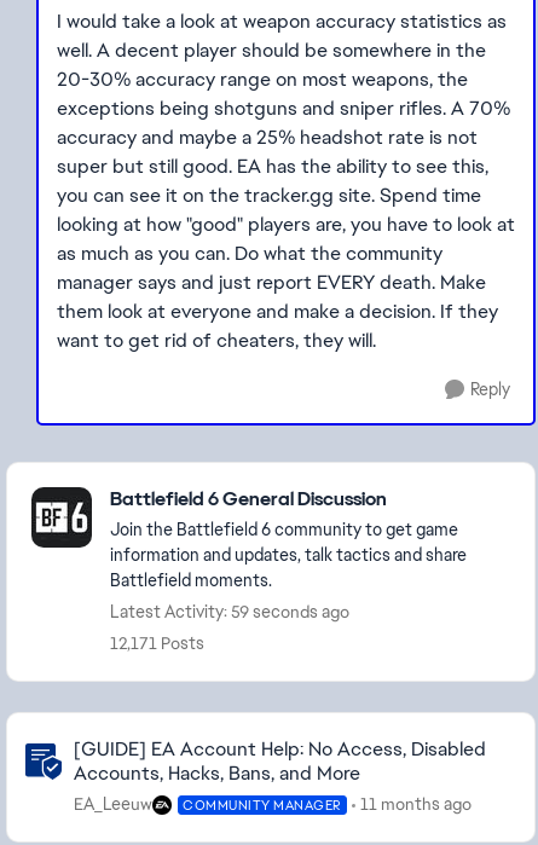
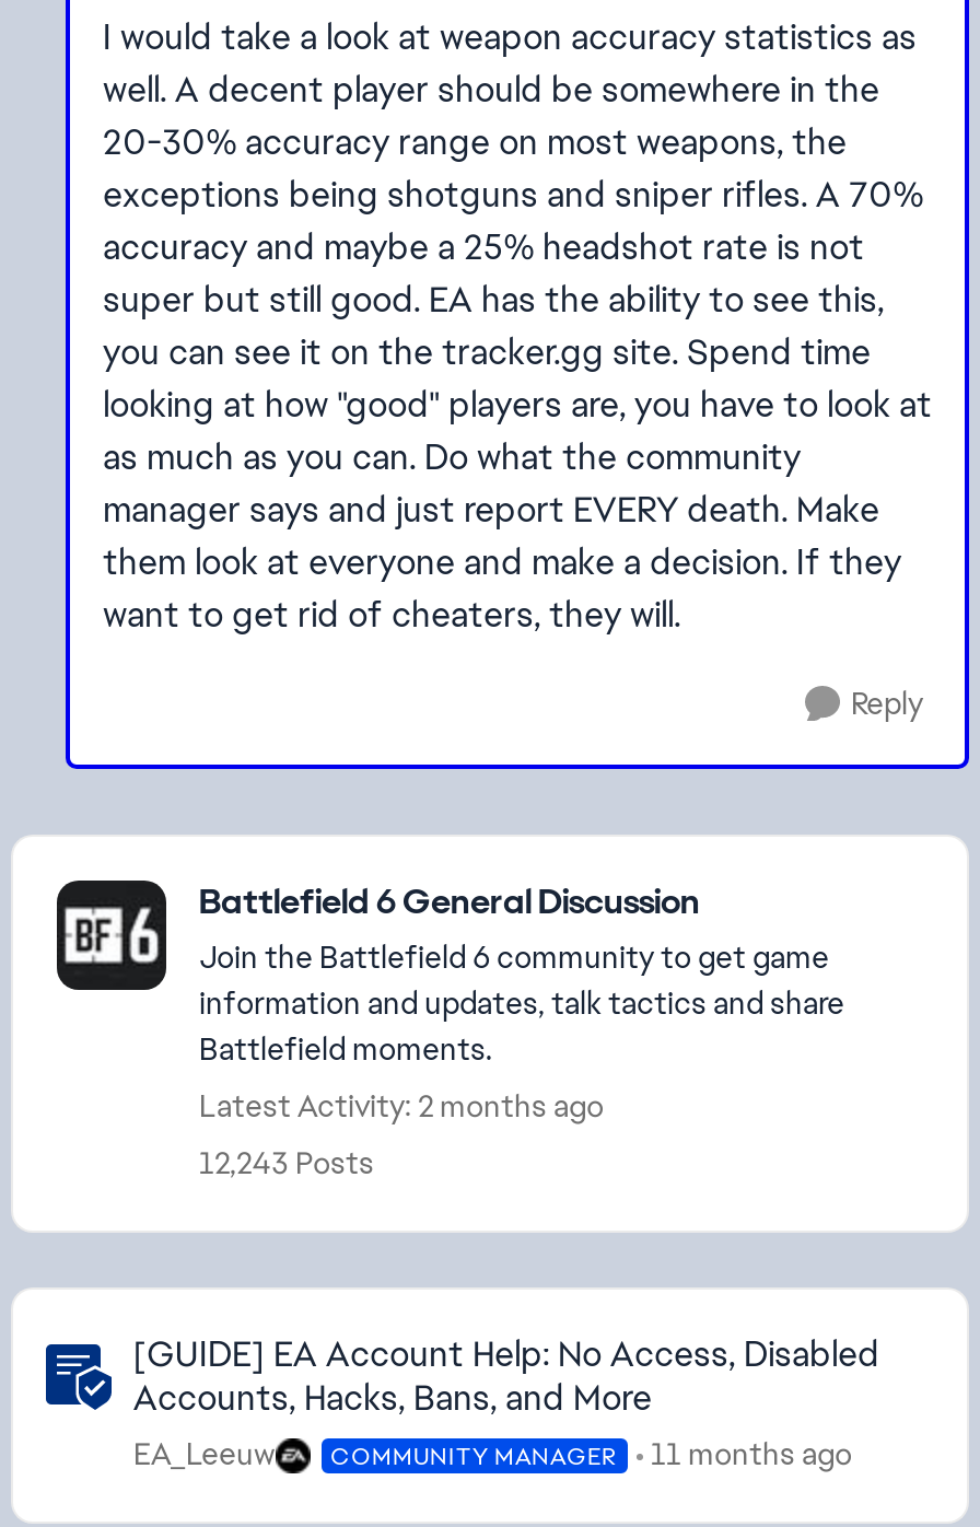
- Latest Activity: 59 seconds ago
+ Latest Activity: 2 months ago

- 12,171 Posts
+ 12,243 Posts
